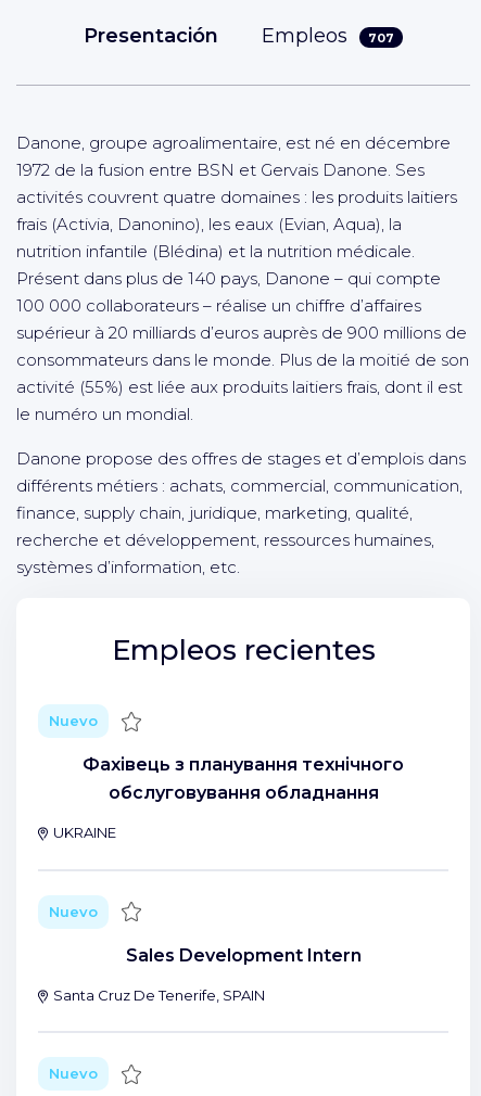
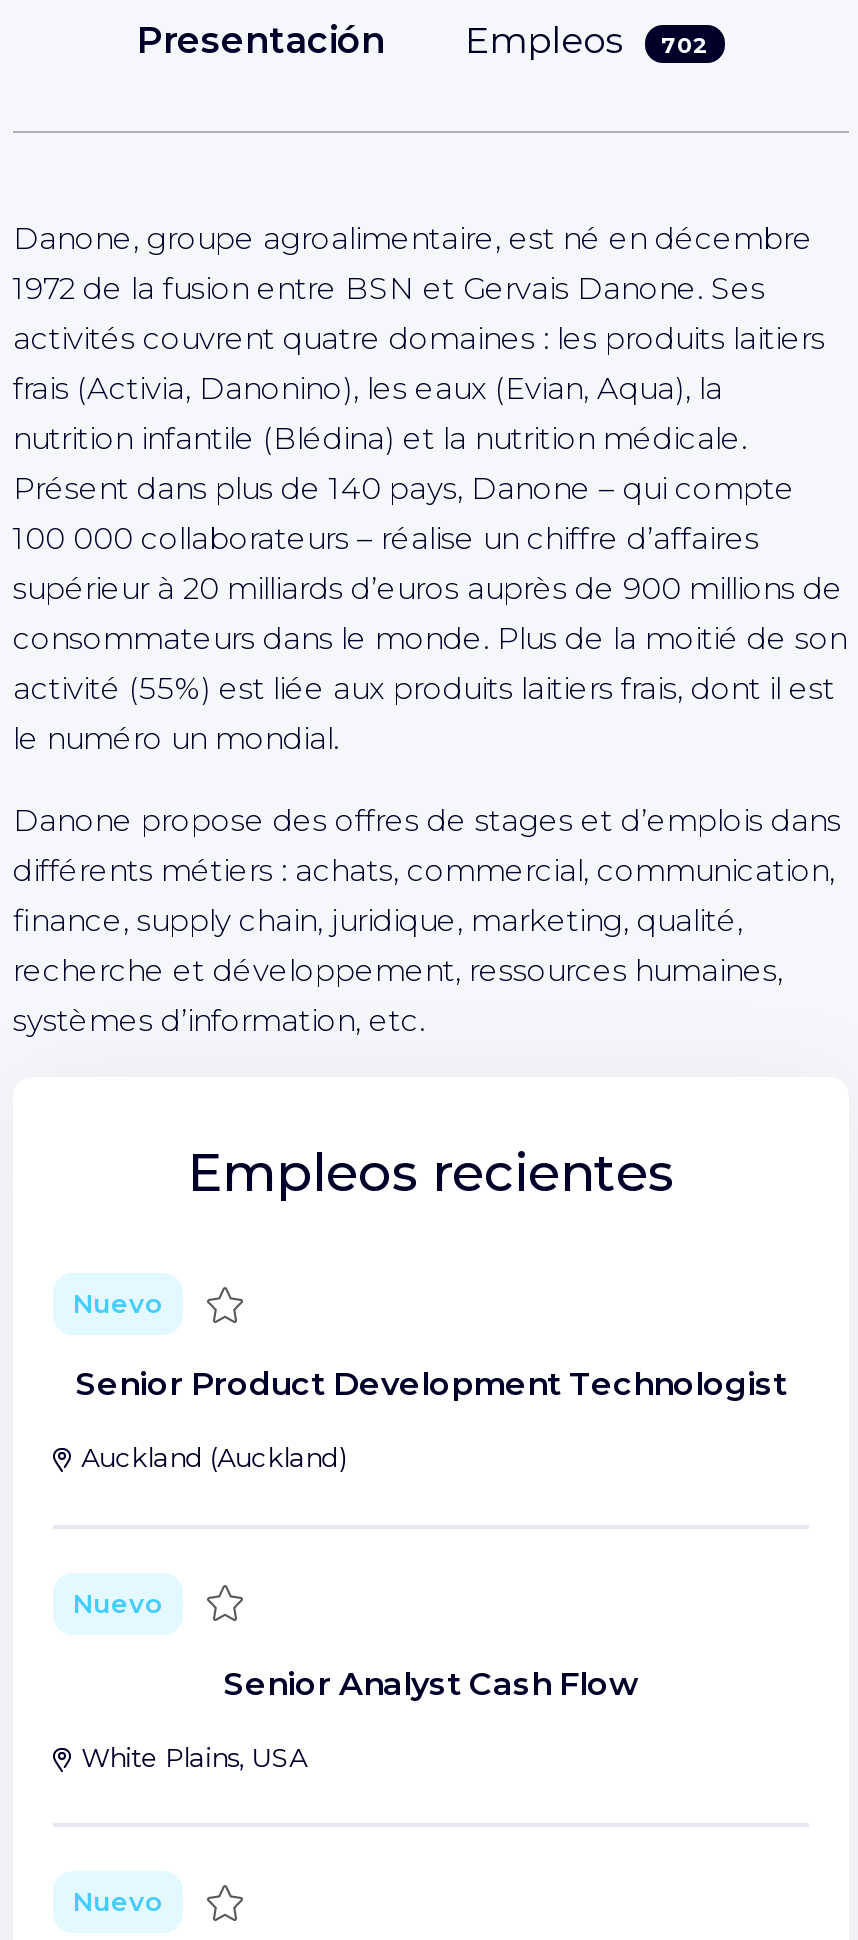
- Presentación Empleos 707
+ Presentación Empleos 702

- Фахівець з планування технічного
- обслуговування обладнання
+ Senior Product Development Technologist

- UKRAINE
+ Auckland (Auckland)

- Sales Development Intern
+ Senior Analyst Cash Flow

- Santa Cruz De Tenerife, SPAIN
+ White Plains, USA
